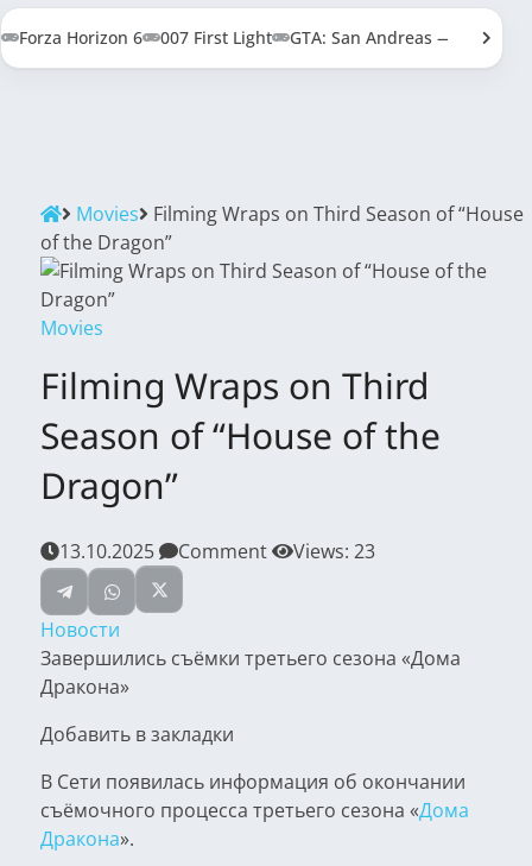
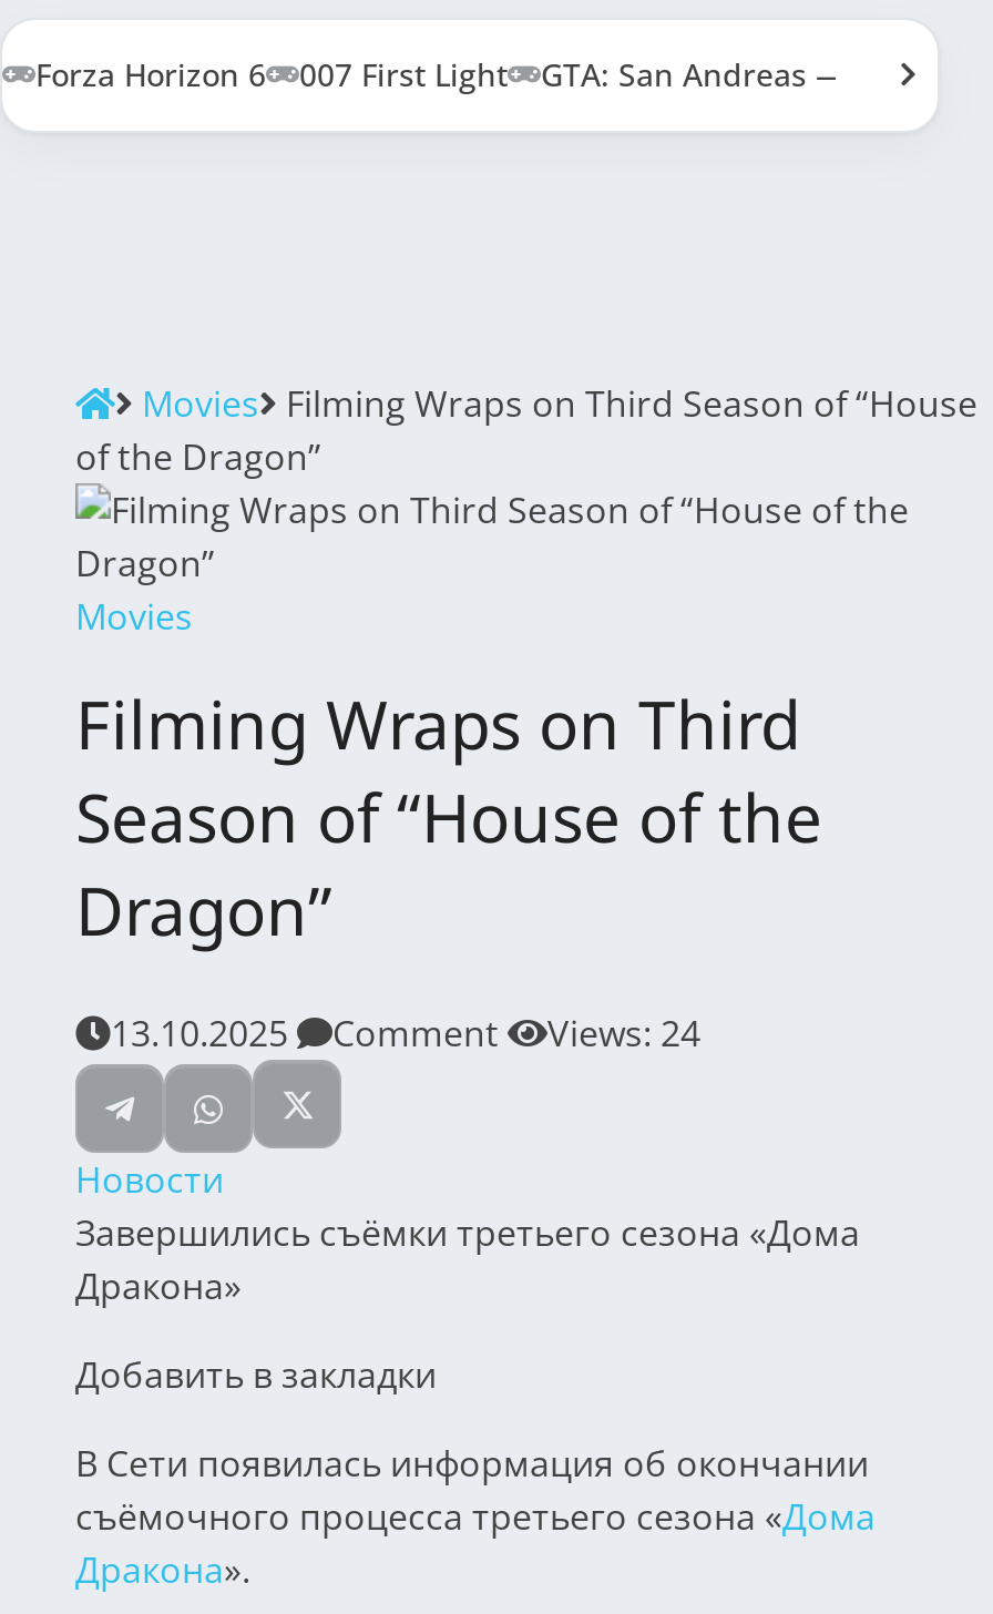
- 13.10.2025 Comment Views: 23
+ 13.10.2025 Comment Views: 24
